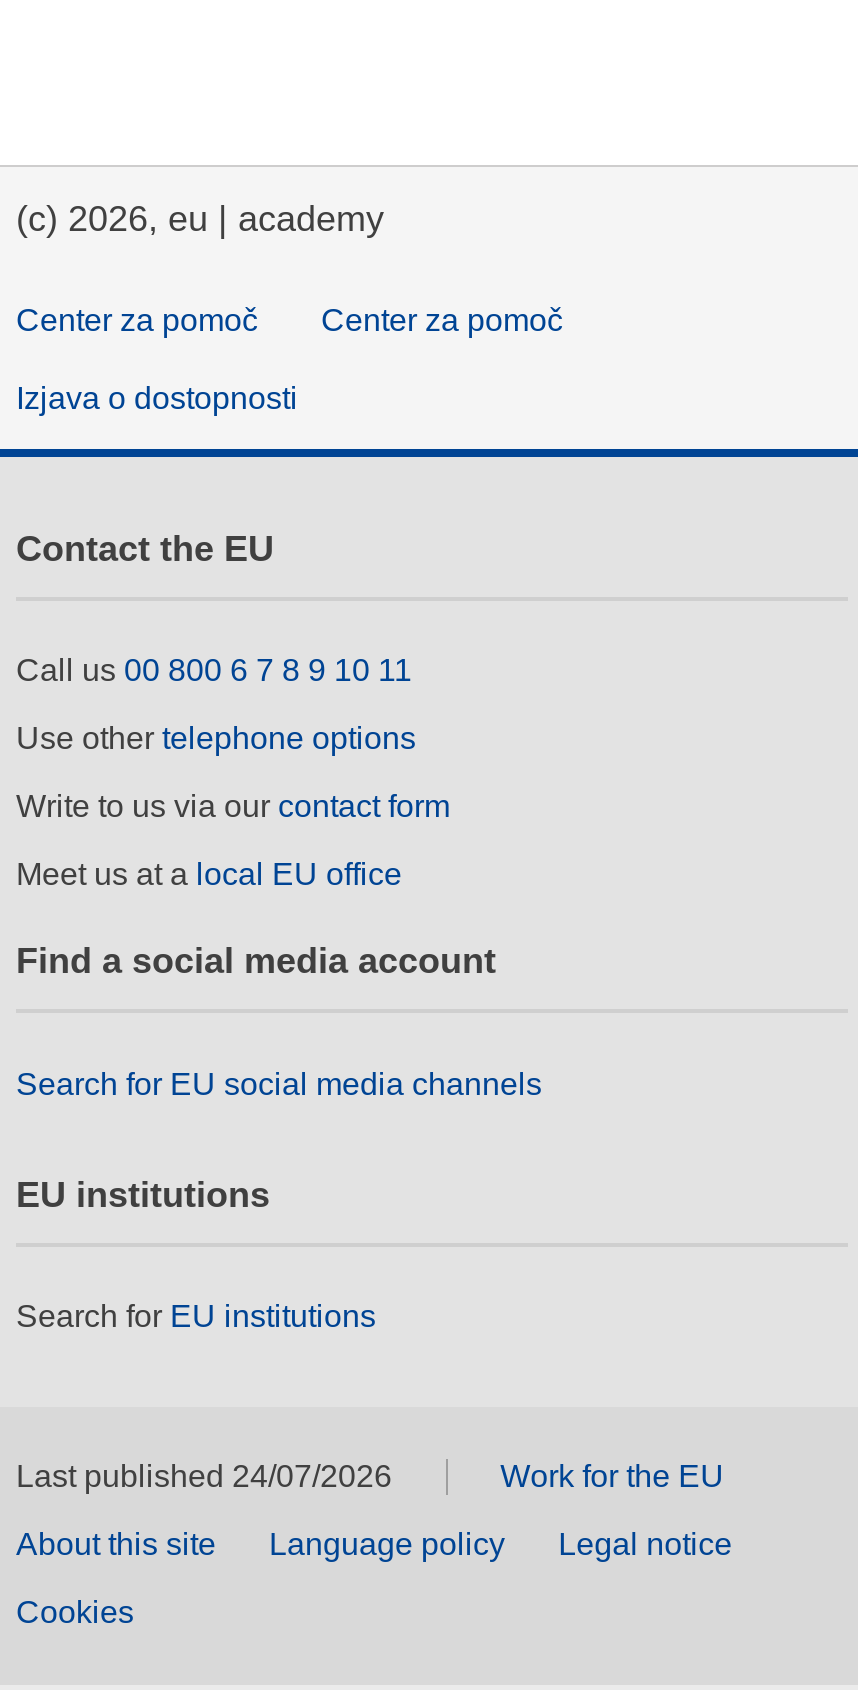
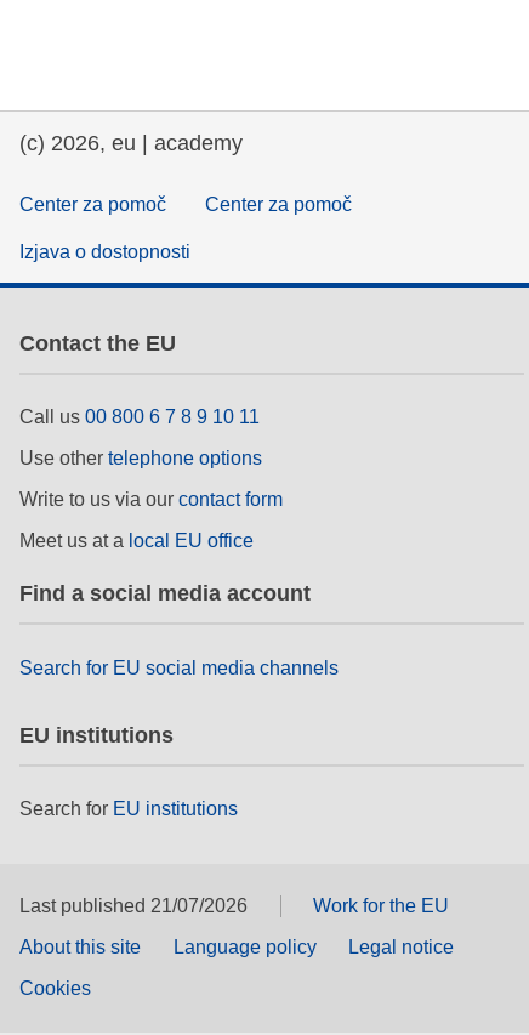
- Last published 24/07/2026
+ Last published 21/07/2026
